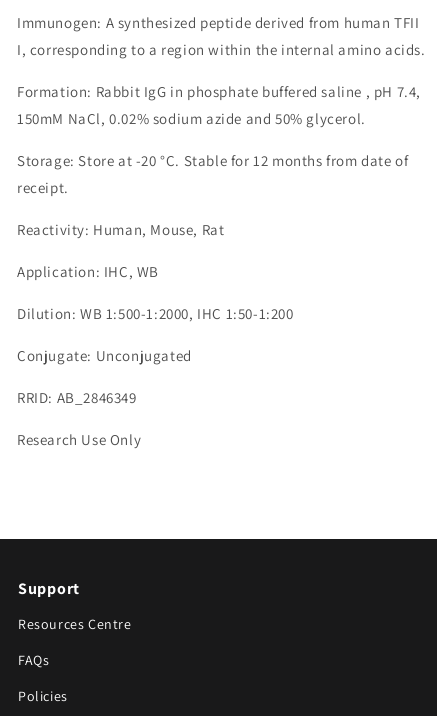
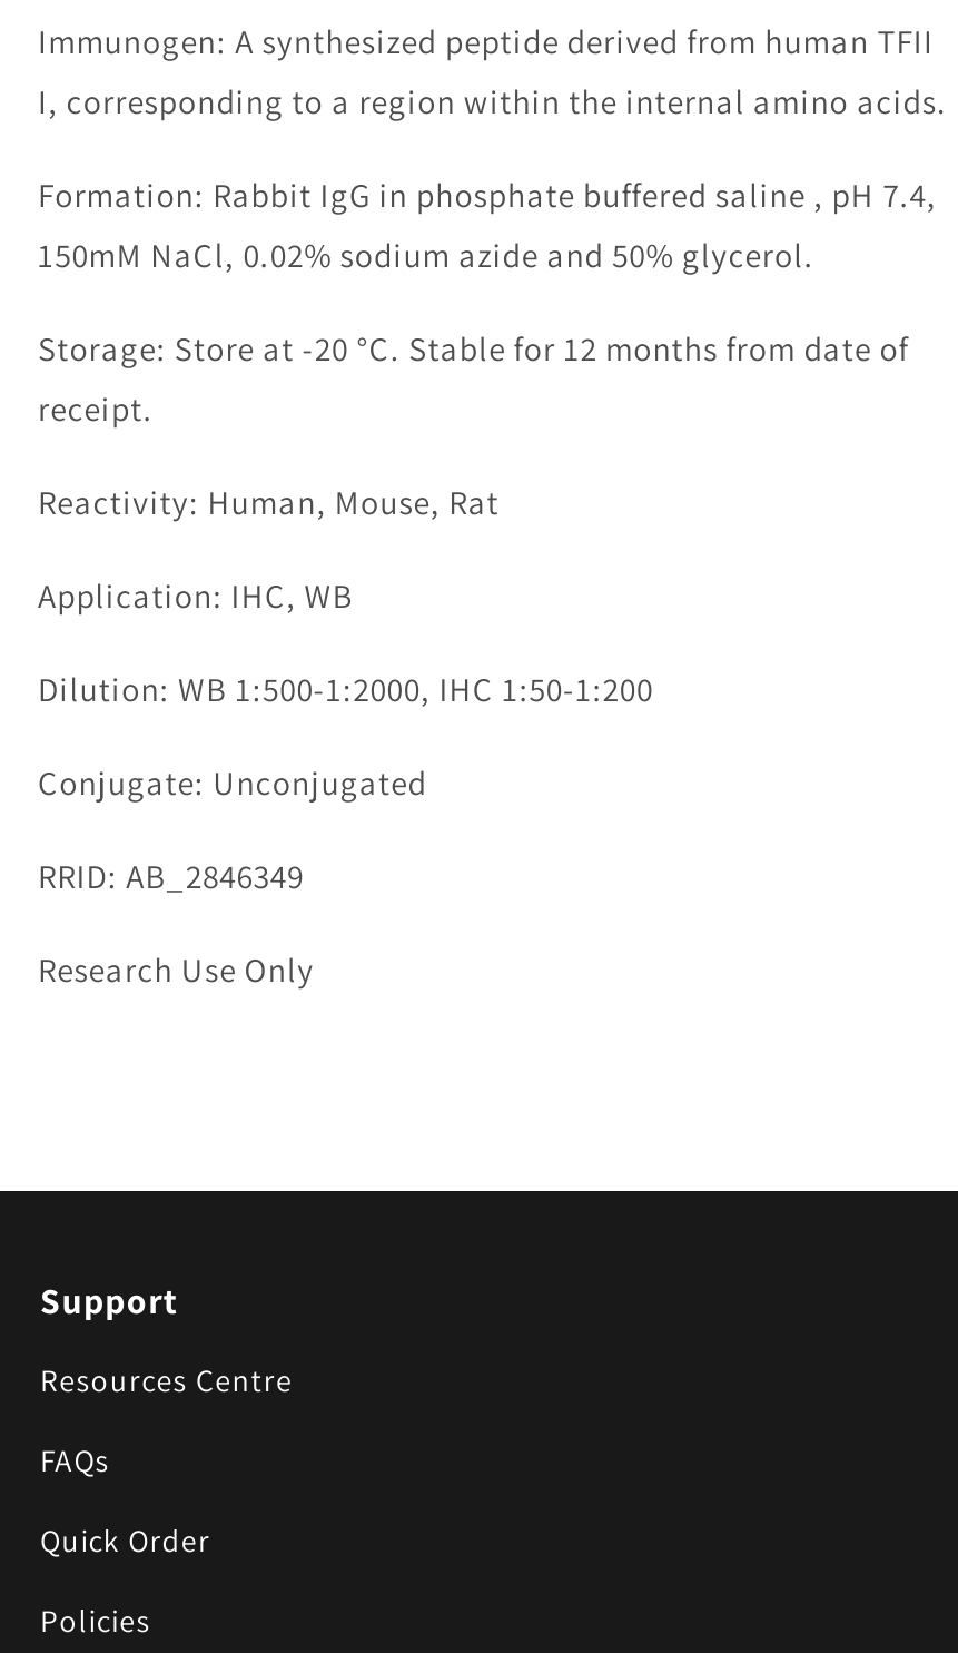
+ Quick Order
